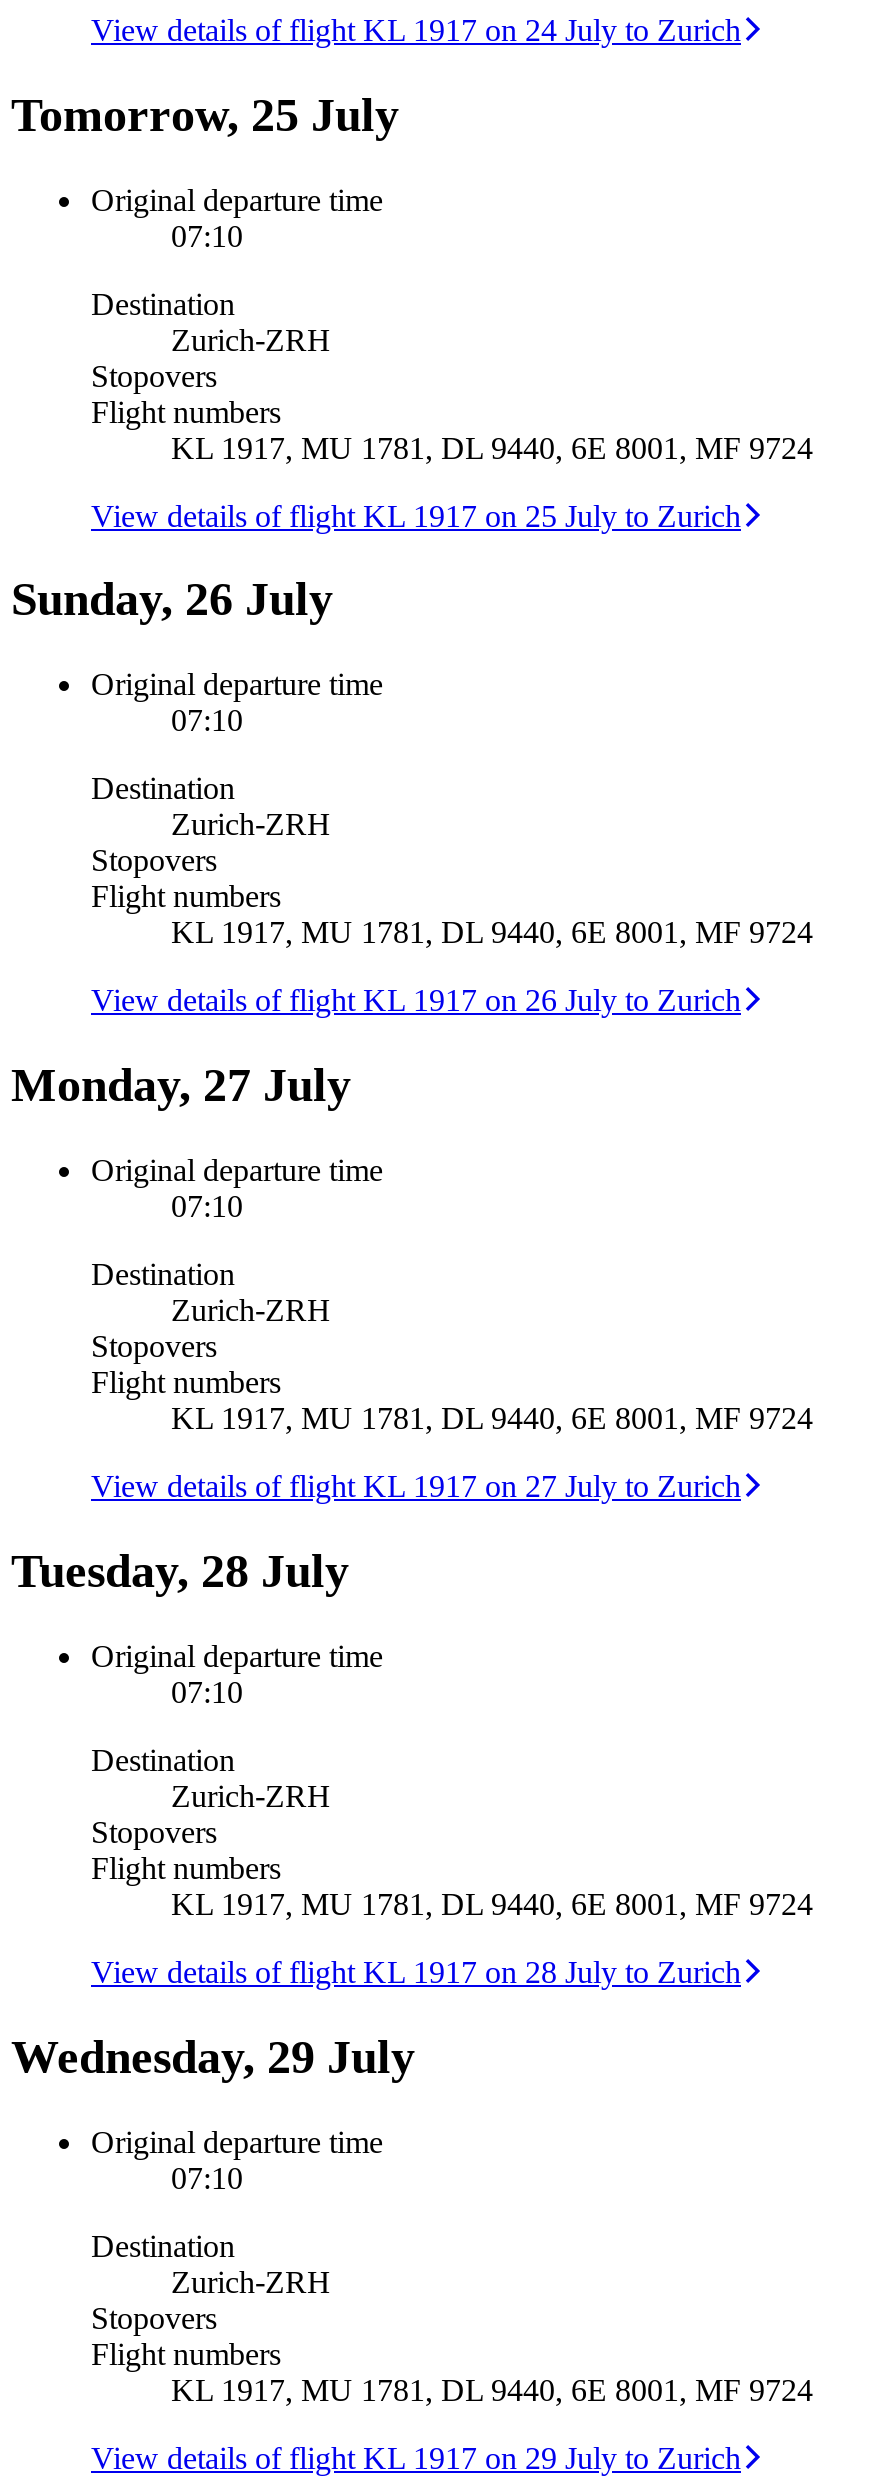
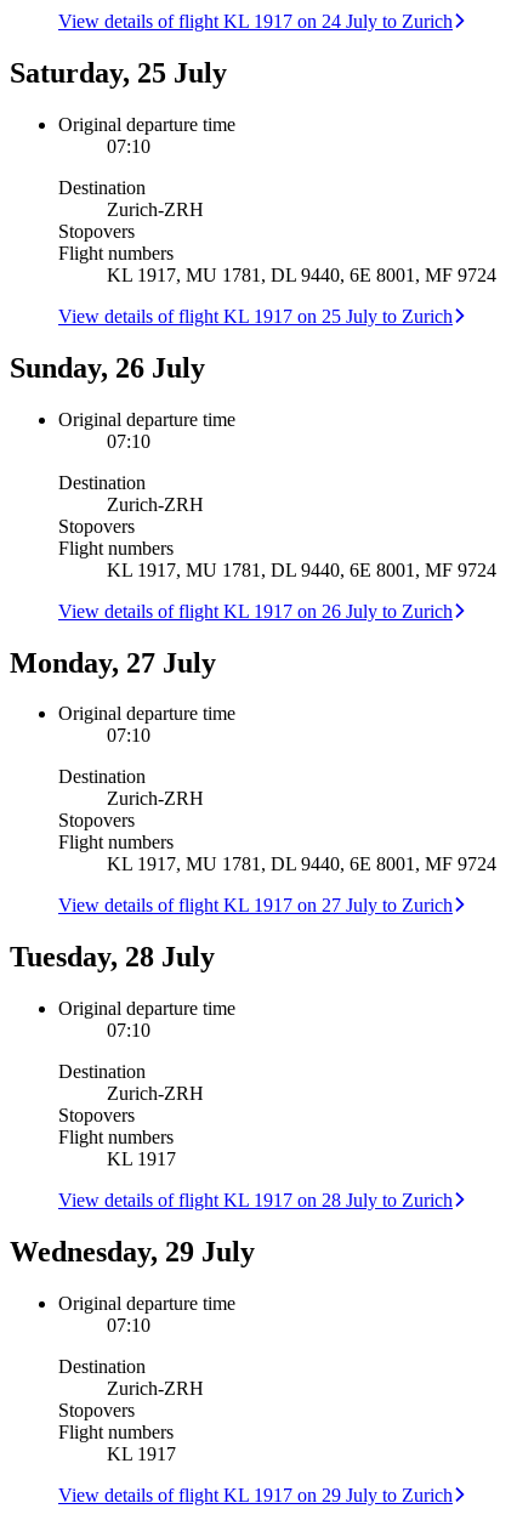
- Tomorrow, 25 July
+ Saturday, 25 July

- KL 1917, MU 1781, DL 9440, 6E 8001, MF 9724
+ KL 1917

- KL 1917, MU 1781, DL 9440, 6E 8001, MF 9724
+ KL 1917
